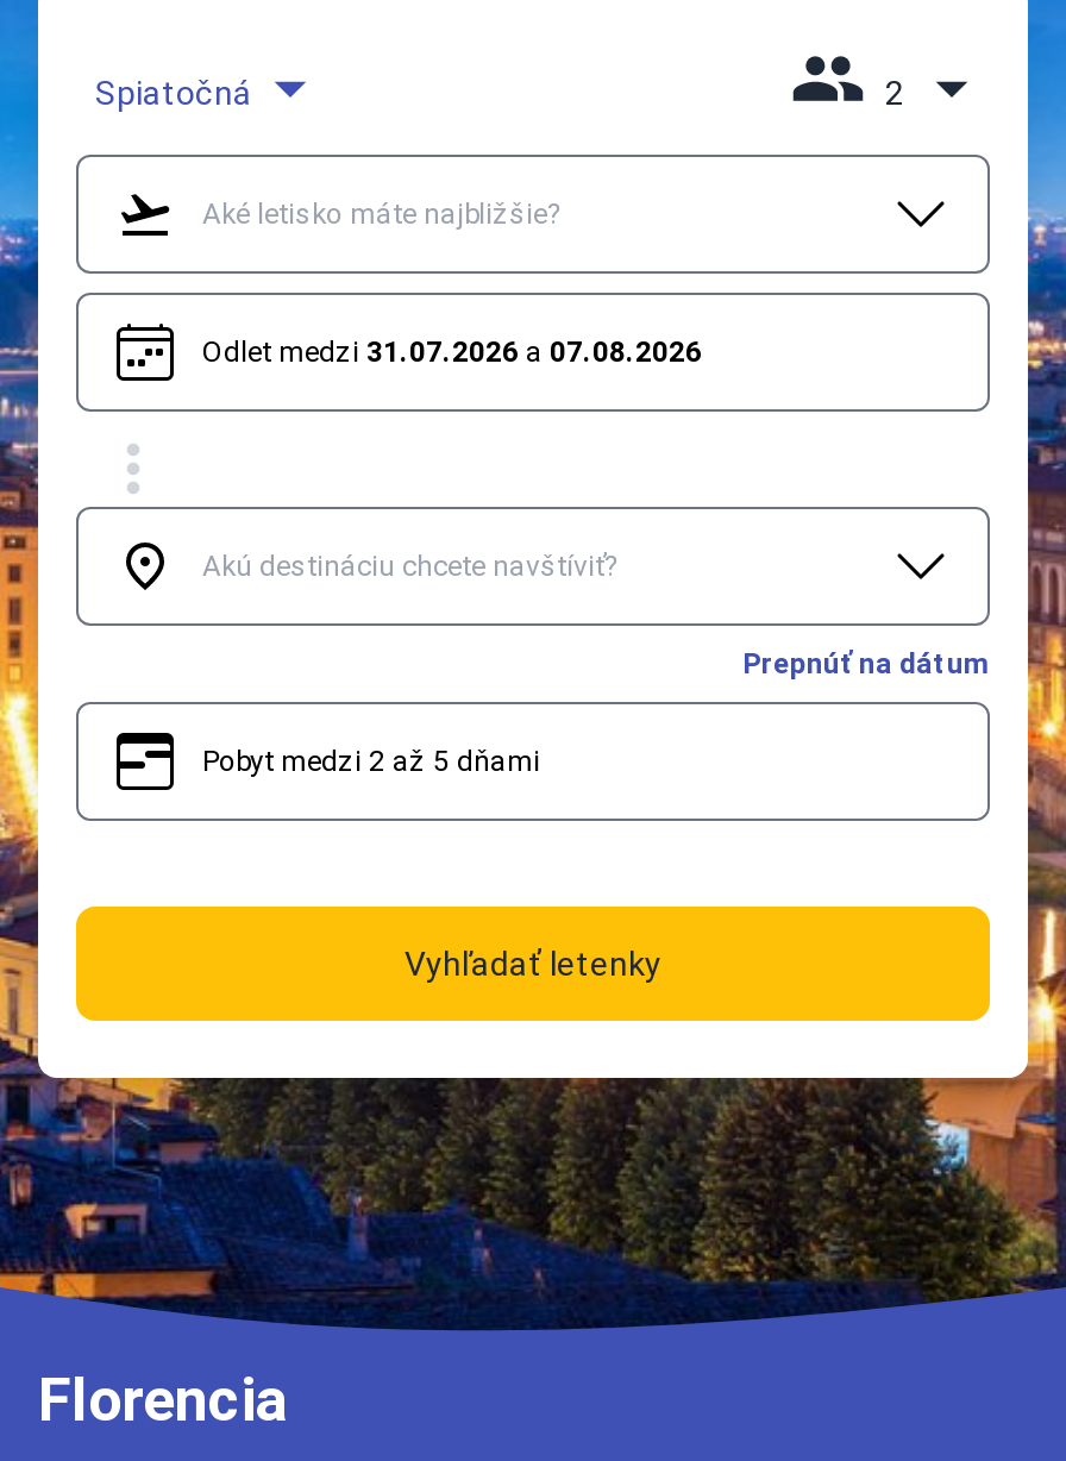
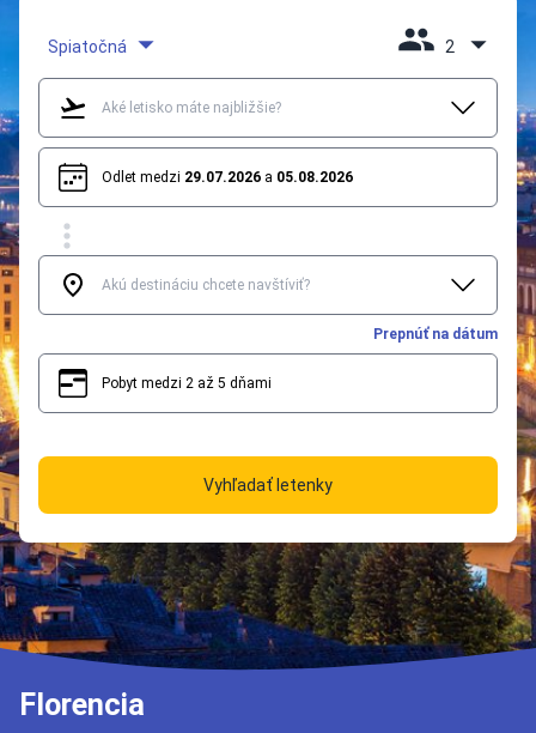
- Odlet medzi 31.07.2026 a 07.08.2026
+ Odlet medzi 29.07.2026 a 05.08.2026
